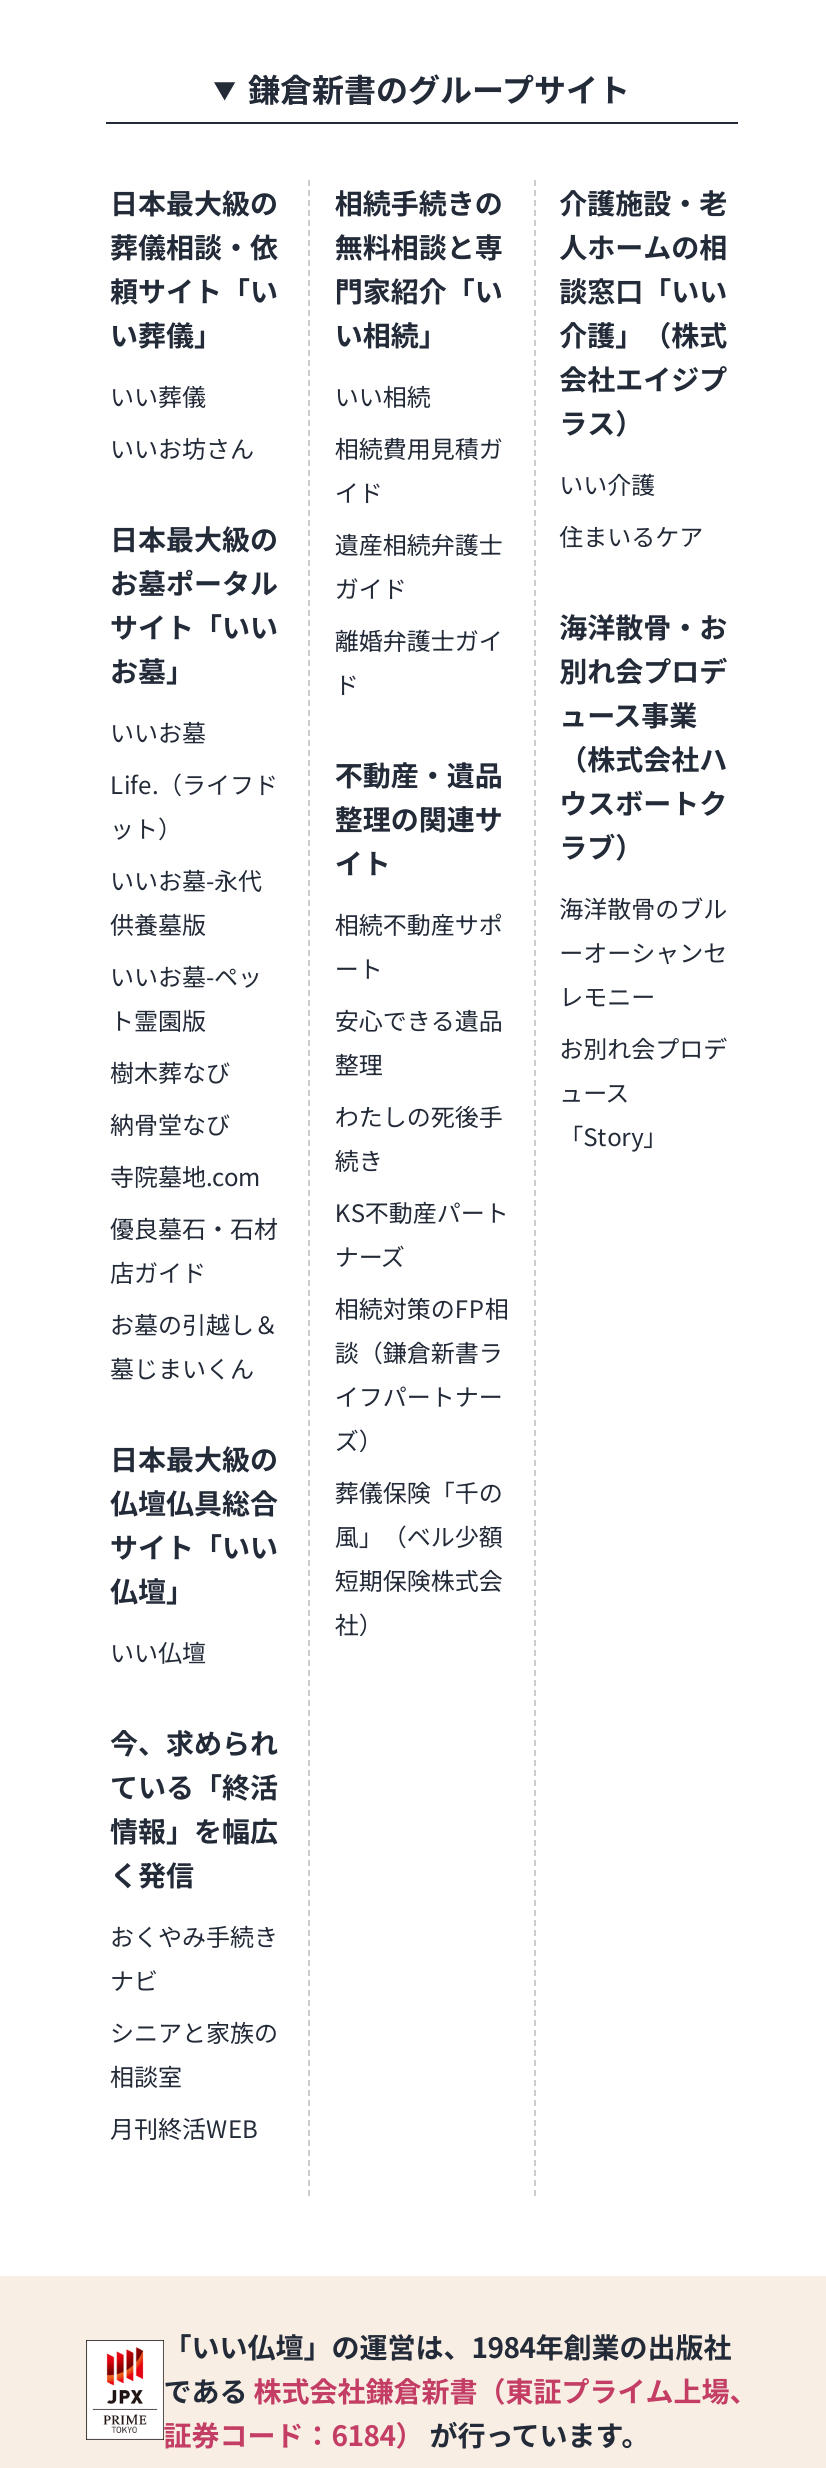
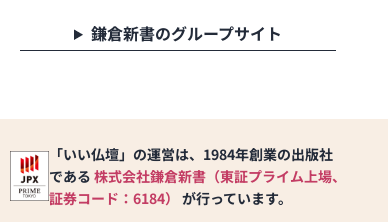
- 日本最大級の
- 葬儀相談・依
- 頼サイト「い
- い葬儀」
- いい葬儀
- いいお坊さん
- 日本最大級の
- お墓ポータル
- サイト「いい
- お墓」
- いいお墓
- Life.（ライフド
- ット）
- いいお墓-永代
- 供養墓版
- いいお墓-ペッ
- ト霊園版
- 樹木葬なび
- 納骨堂なび
- 寺院墓地.com
- 優良墓石・石材
- 店ガイド
- お墓の引越し＆
- 墓じまいくん
- 日本最大級の
- 仏壇仏具総合
- サイト「いい
- 仏壇」
- いい仏壇
- 今、求められ
- ている「終活
- 情報」を幅広
- く発信
- おくやみ手続き
- ナビ
- シニアと家族の
- 相談室
- 月刊終活WEB

- 相続手続きの
- 無料相談と専
- 門家紹介「い
- い相続」
- いい相続
- 相続費用見積ガ
- イド
- 遺産相続弁護士
- ガイド
- 離婚弁護士ガイ
- ド
- 不動産・遺品
- 整理の関連サ
- イト
- 相続不動産サポ
- ート
- 安心できる遺品
- 整理
- わたしの死後手
- 続き
- KS不動産パート
- ナーズ
- 相続対策のFP相
- 談（鎌倉新書ラ
- イフパートナー
- ズ）
- 葬儀保険「千の
- 風」（ベル少額
- 短期保険株式会
- 社）

- 介護施設・老
- 人ホームの相
- 談窓口「いい
- 介護」（株式
- 会社エイジプ
- ラス）
- いい介護
- 住まいるケア
- 海洋散骨・お
- 別れ会プロデ
- ュース事業
- （株式会社ハ
- ウスボートク
- ラブ）
- 海洋散骨のブル
- ーオーシャンセ
- レモニー
- お別れ会プロデ
- ュース
- 「Story」
